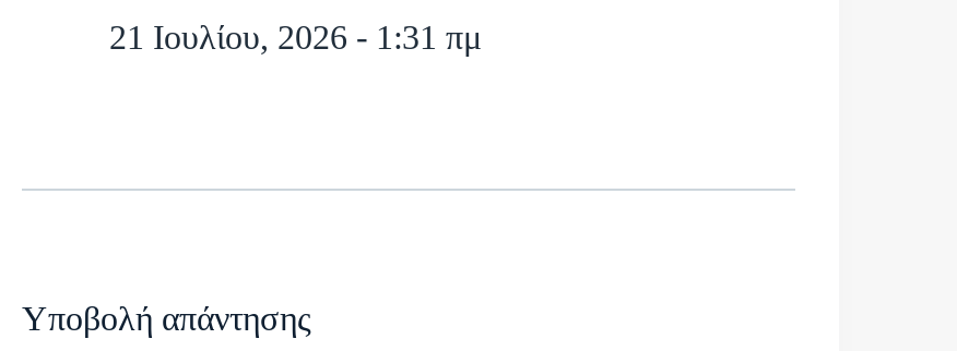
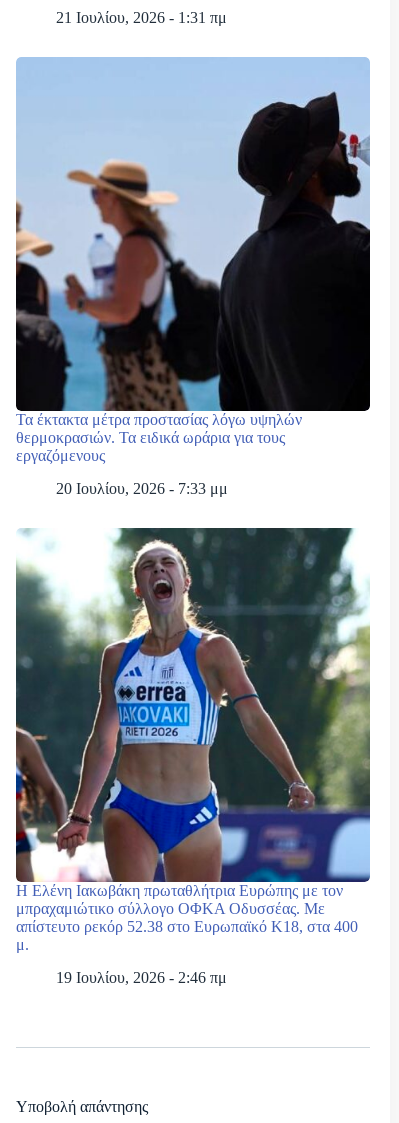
+ [image]
+ Τα έκτακτα μέτρα προστασίας λόγω υψηλών
+ θερμοκρασιών. Τα ειδικά ωράρια για τους
+ εργαζόμενους
+ 20 Ιουλίου, 2026 - 7:33 μμ

+ [image]
+ Η Ελένη Ιακωβάκη πρωταθλήτρια Ευρώπης με τον
+ μπραχαμιώτικο σύλλογο ΟΦΚΑ Οδυσσέας. Με
+ απίστευτο ρεκόρ 52.38 στο Ευρωπαϊκό Κ18, στα 400
+ μ.
+ 19 Ιουλίου, 2026 - 2:46 πμ
